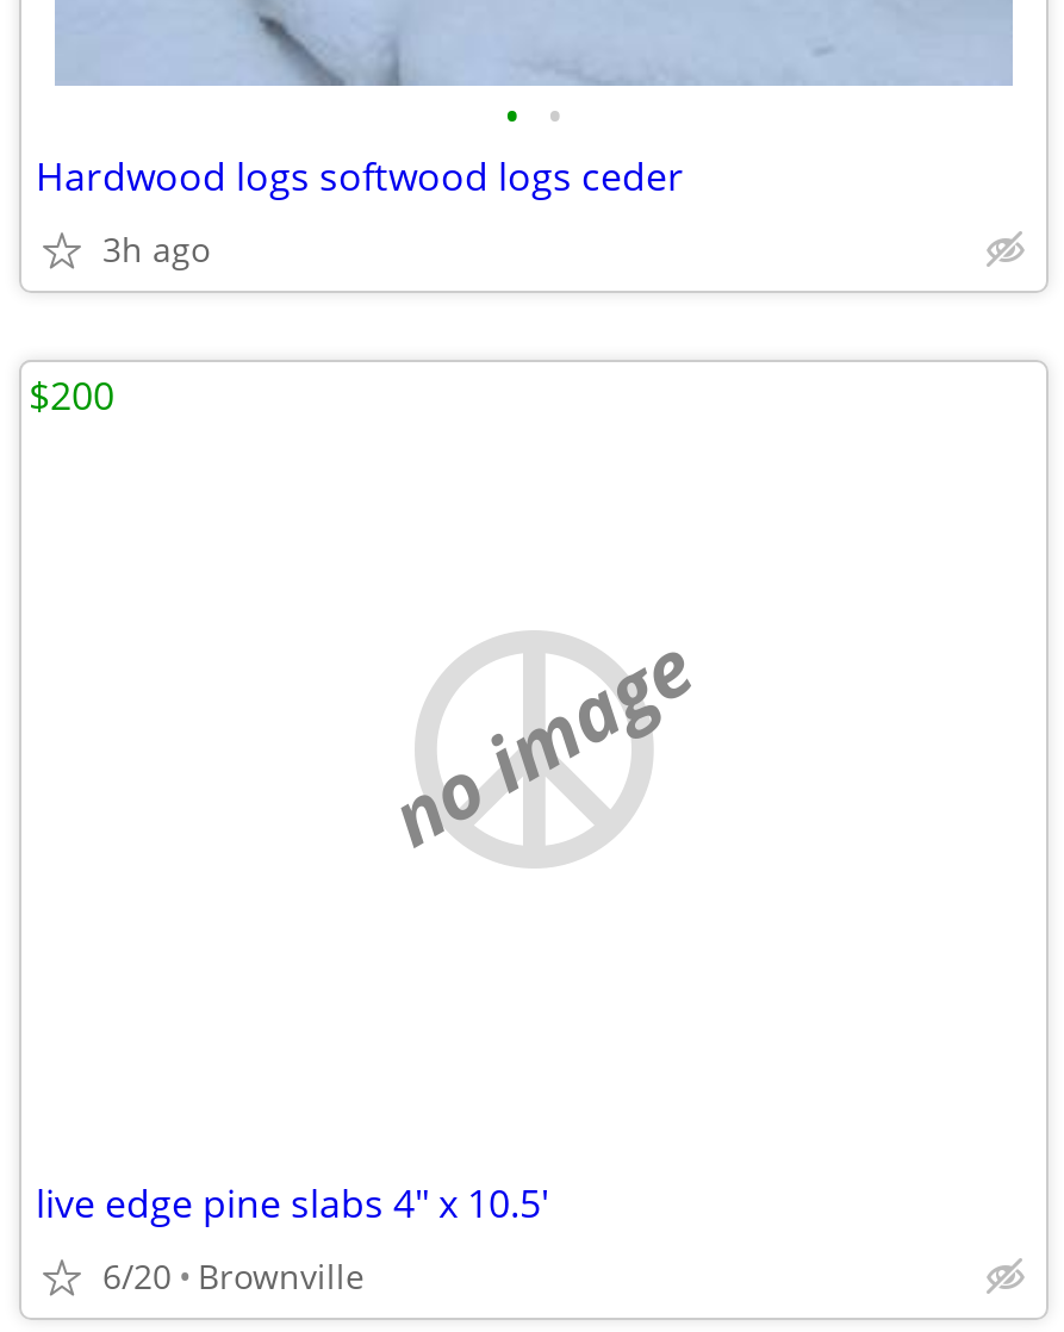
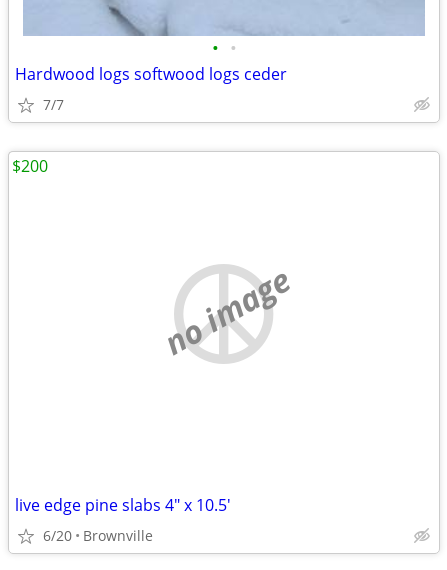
- 3h ago
+ 7/7
